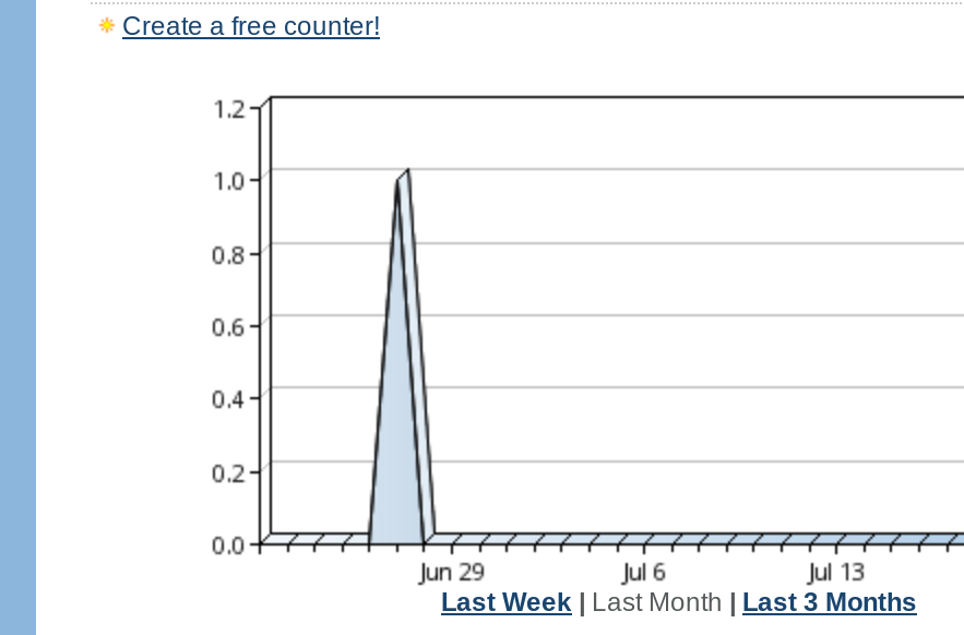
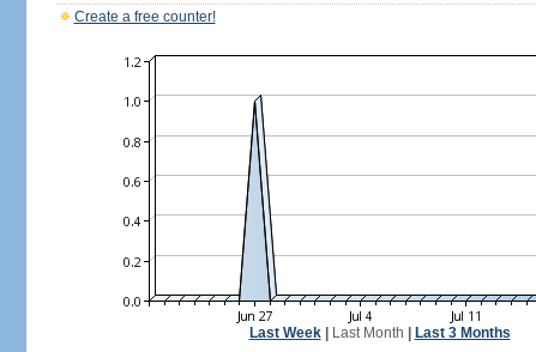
- [image]
+ [image]
